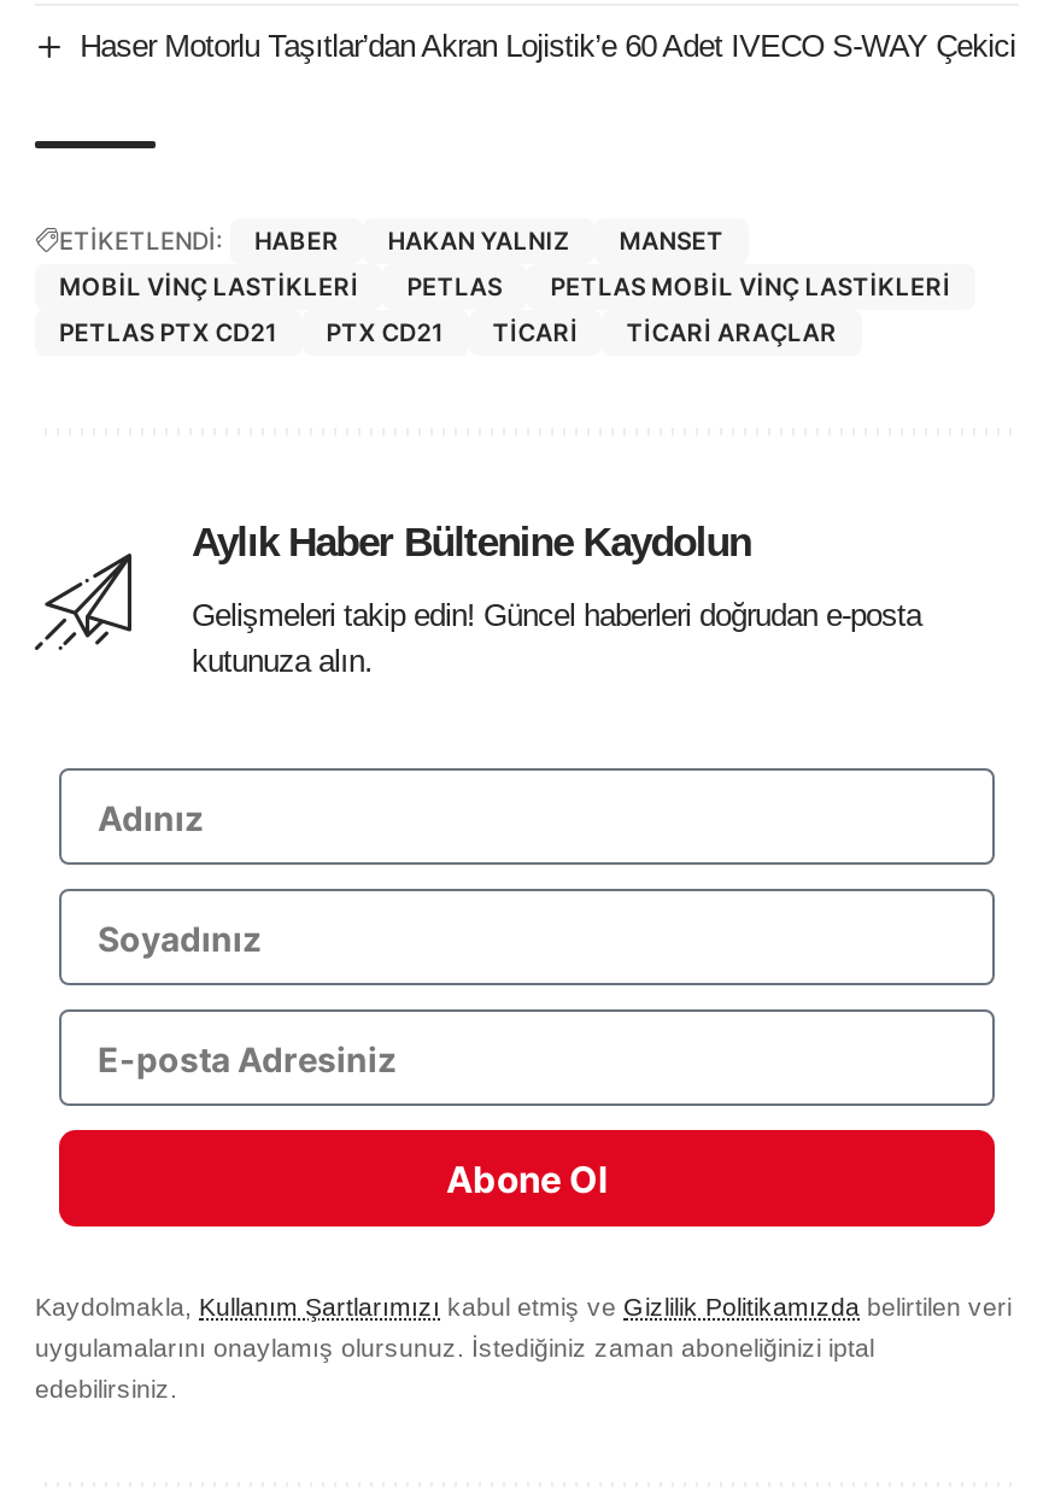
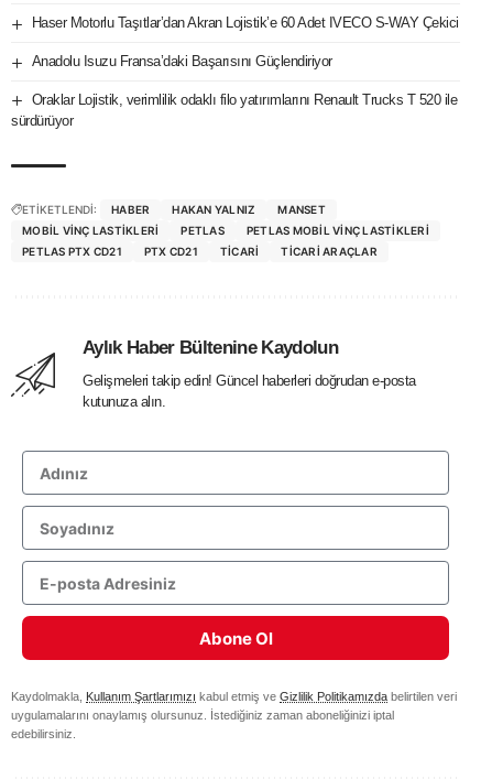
+ Anadolu Isuzu Fransa’daki Başarısını Güçlendiriyor
+ Oraklar Lojistik, verimlilik odaklı filo yatırımlarını Renault Trucks T 520 ile
+ sürdürüyor
